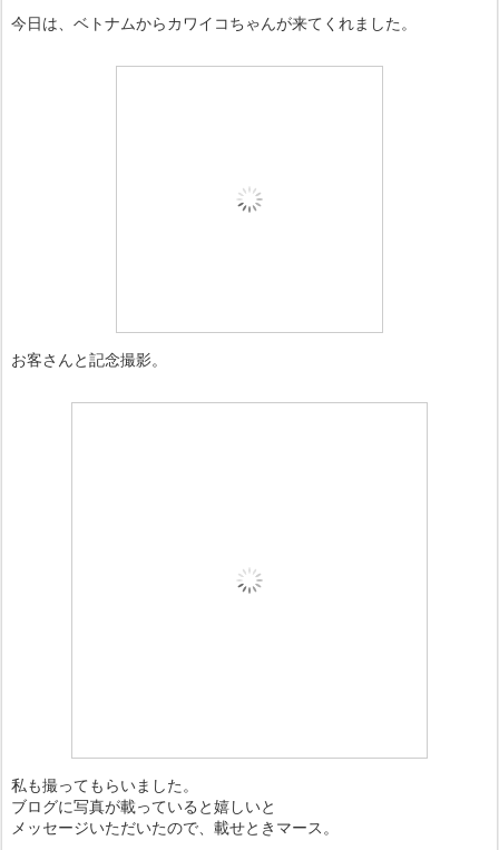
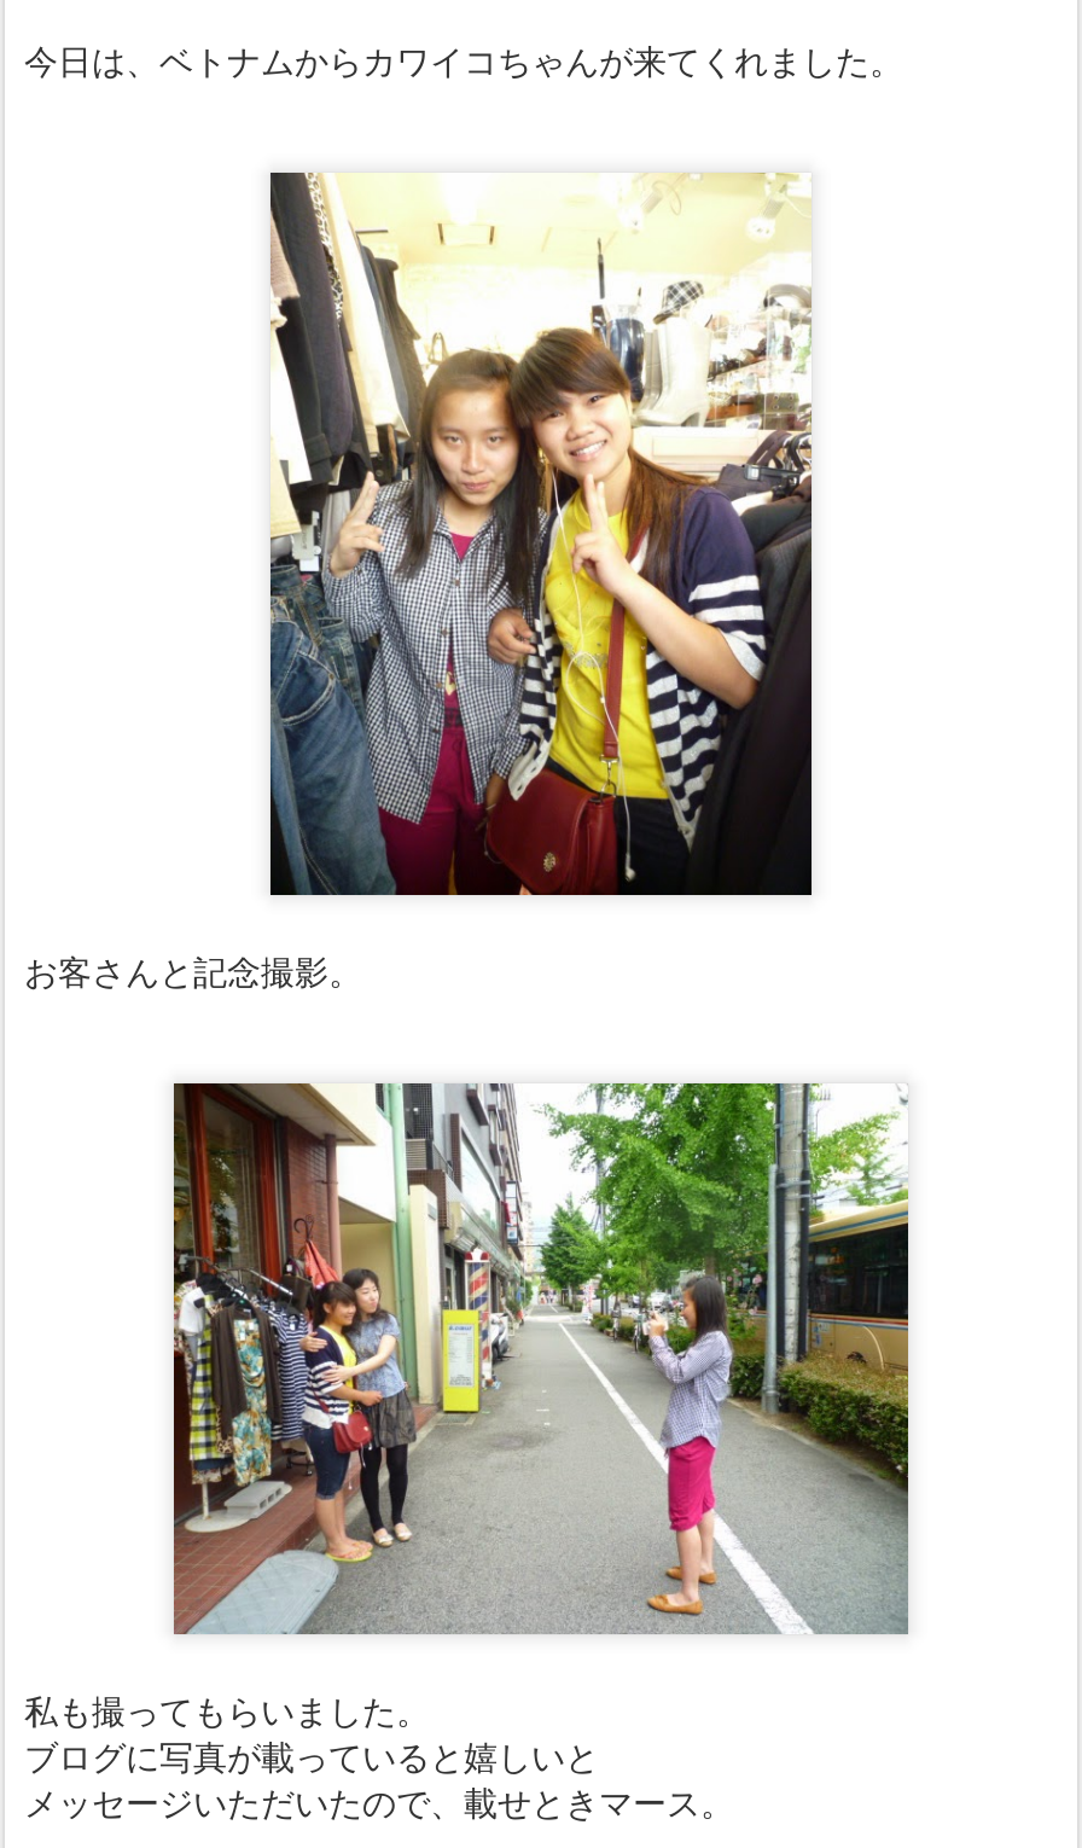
+ [image]

moved down: お客さんと記念撮影。

+ [image]
